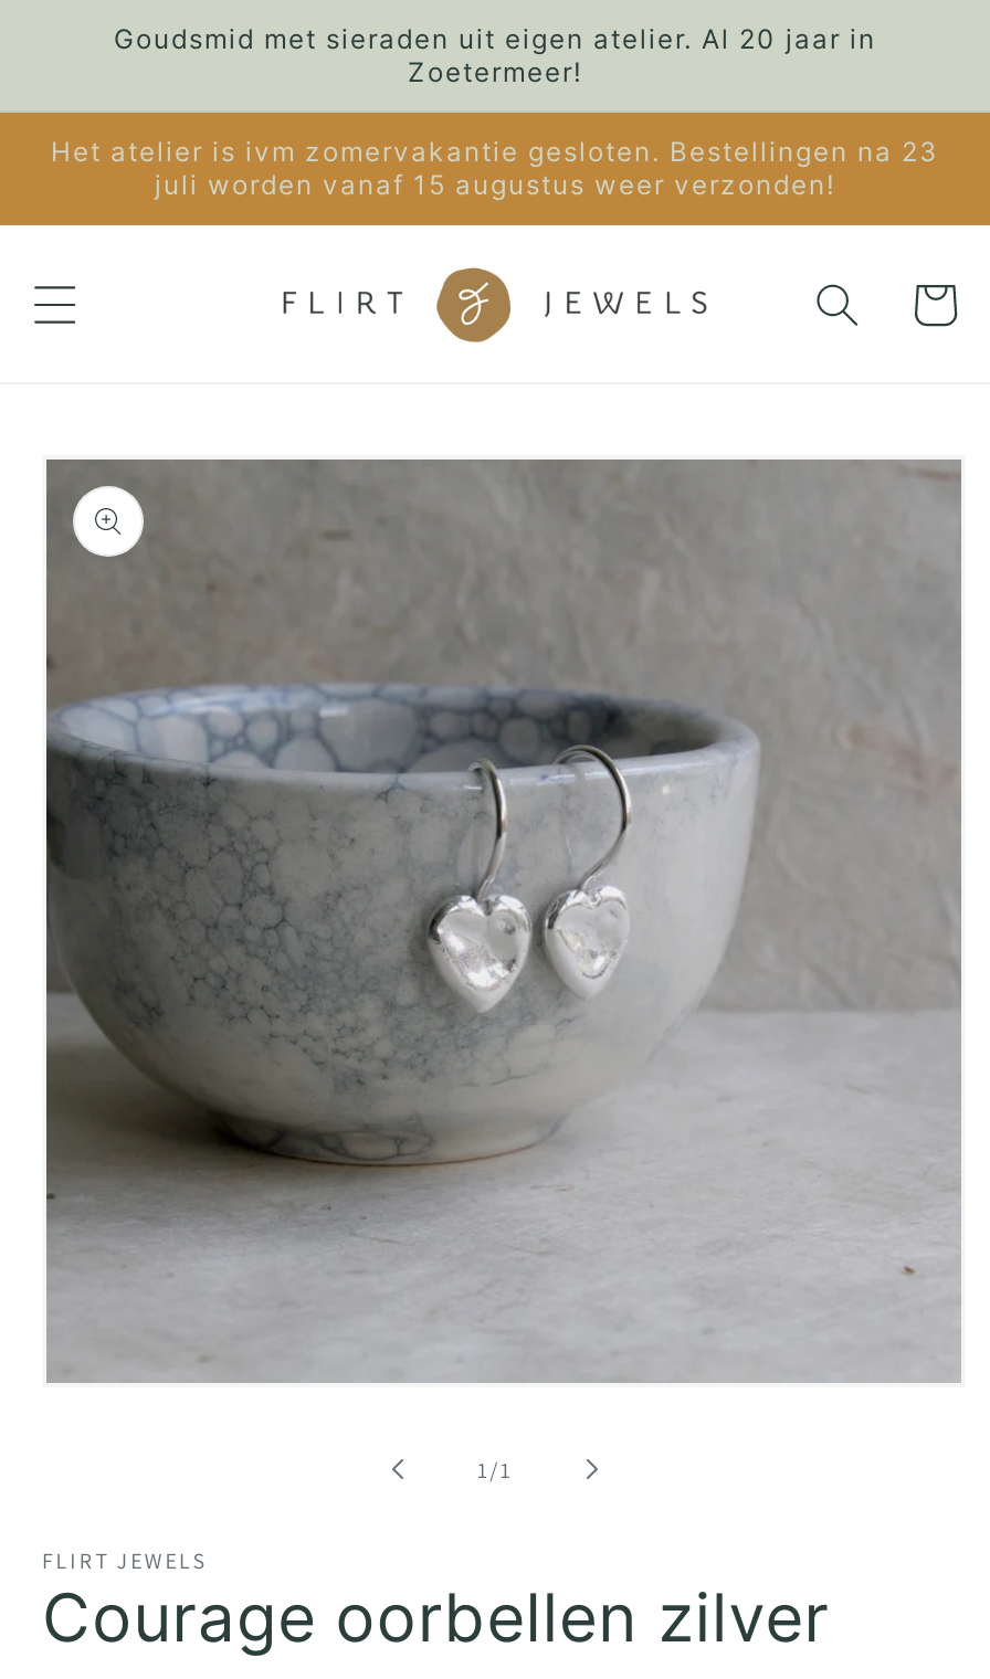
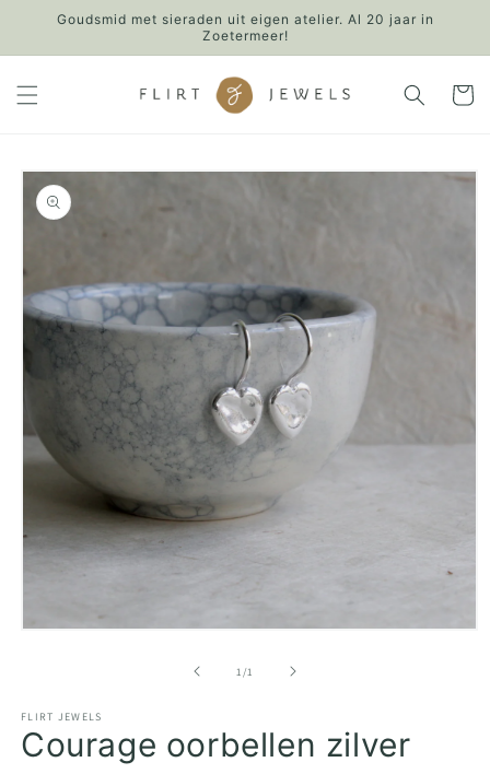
- Het atelier is ivm zomervakantie gesloten. Bestellingen na 23
- juli worden vanaf 15 augustus weer verzonden!
